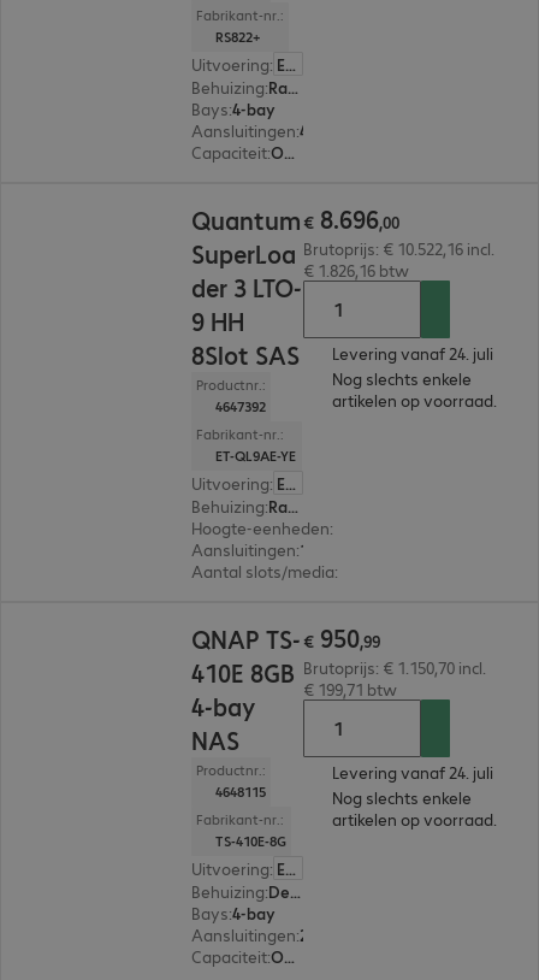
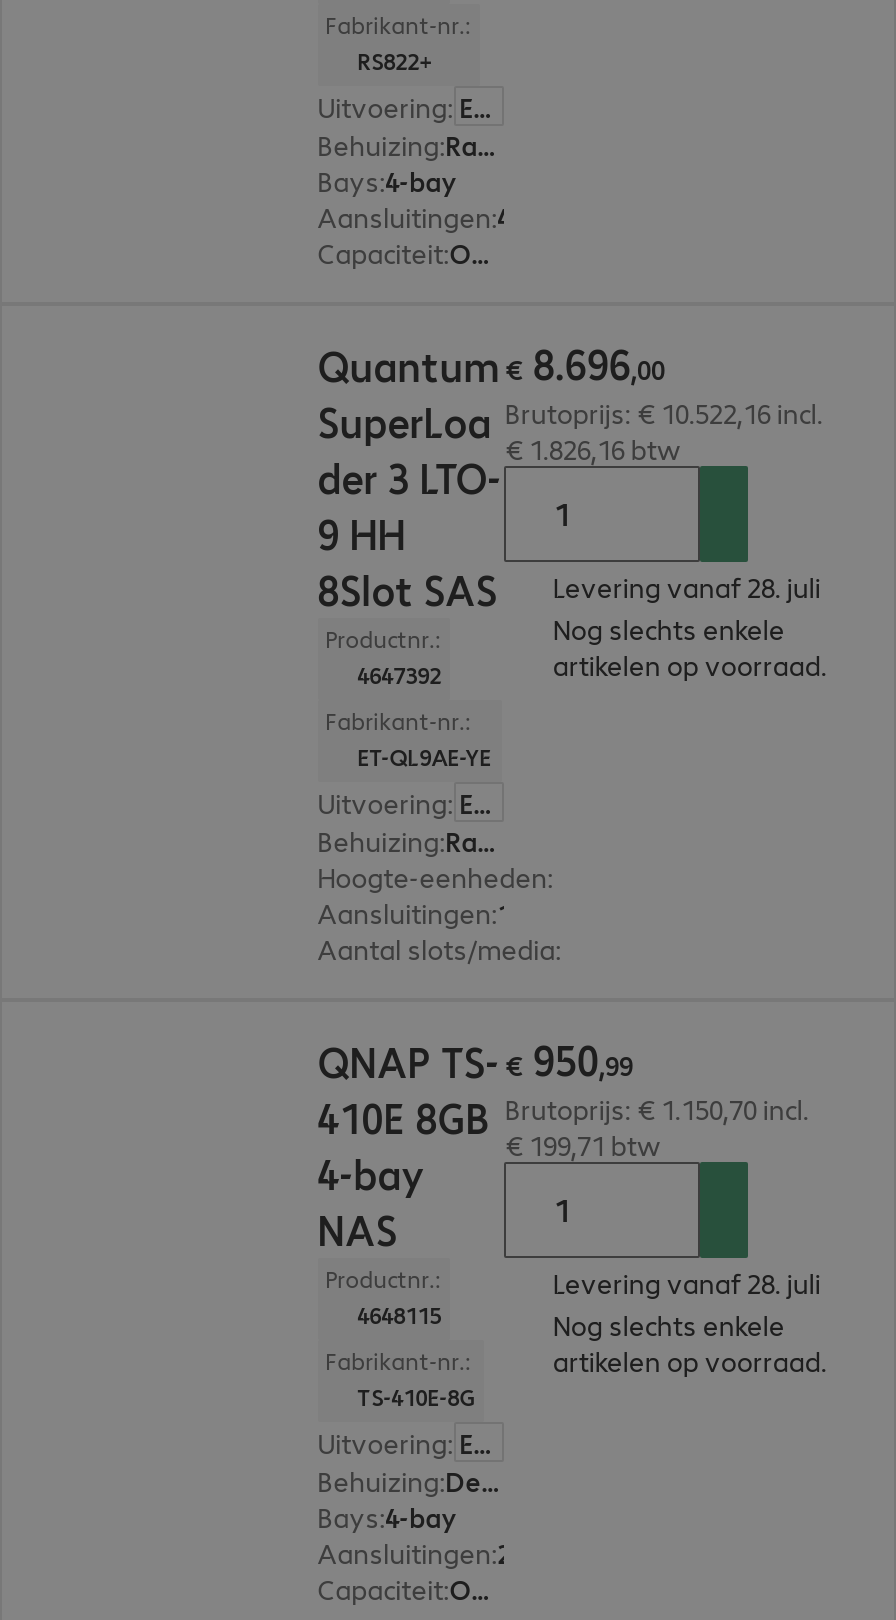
- Levering vanaf 24. juli
+ Levering vanaf 28. juli

- Levering vanaf 24. juli
+ Levering vanaf 28. juli
